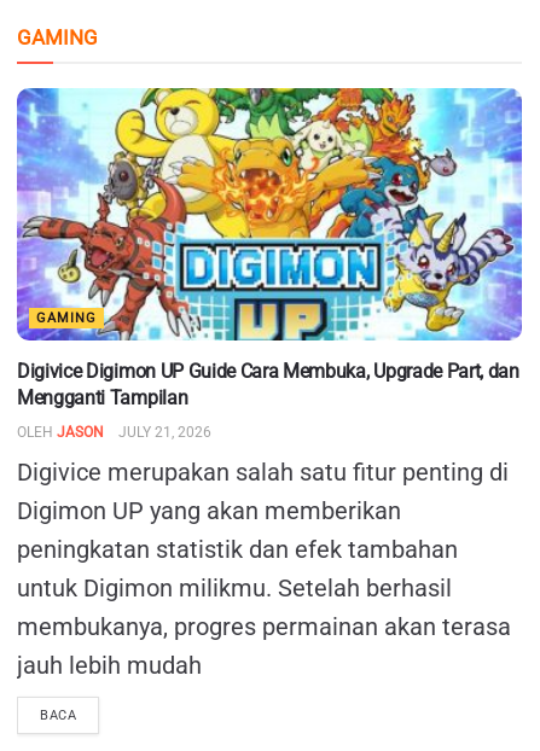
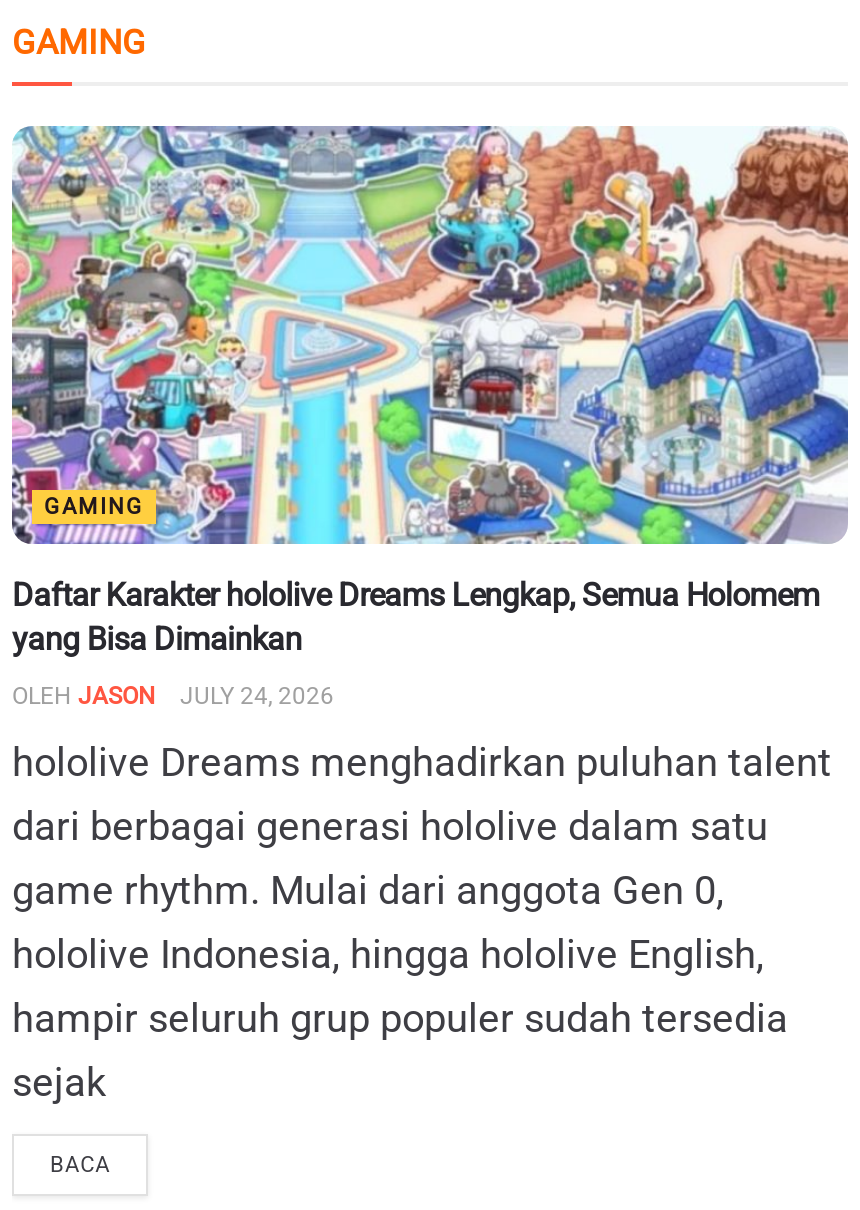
- [image]
- Digivice Digimon UP Guide Cara Membuka, Upgrade Part, dan
- Mengganti Tampilan
+ [image]
+ Daftar Karakter hololive Dreams Lengkap, Semua Holomem
+ yang Bisa Dimainkan

- OLEH JASON JULY 21, 2026
+ OLEH JASON JULY 24, 2026

- Digivice merupakan salah satu fitur penting di
- Digimon UP yang akan memberikan
- peningkatan statistik dan efek tambahan
- untuk Digimon milikmu. Setelah berhasil
- membukanya, progres permainan akan terasa
- jauh lebih mudah
+ hololive Dreams menghadirkan puluhan talent
+ dari berbagai generasi hololive dalam satu
+ game rhythm. Mulai dari anggota Gen 0,
+ hololive Indonesia, hingga hololive English,
+ hampir seluruh grup populer sudah tersedia
+ sejak
